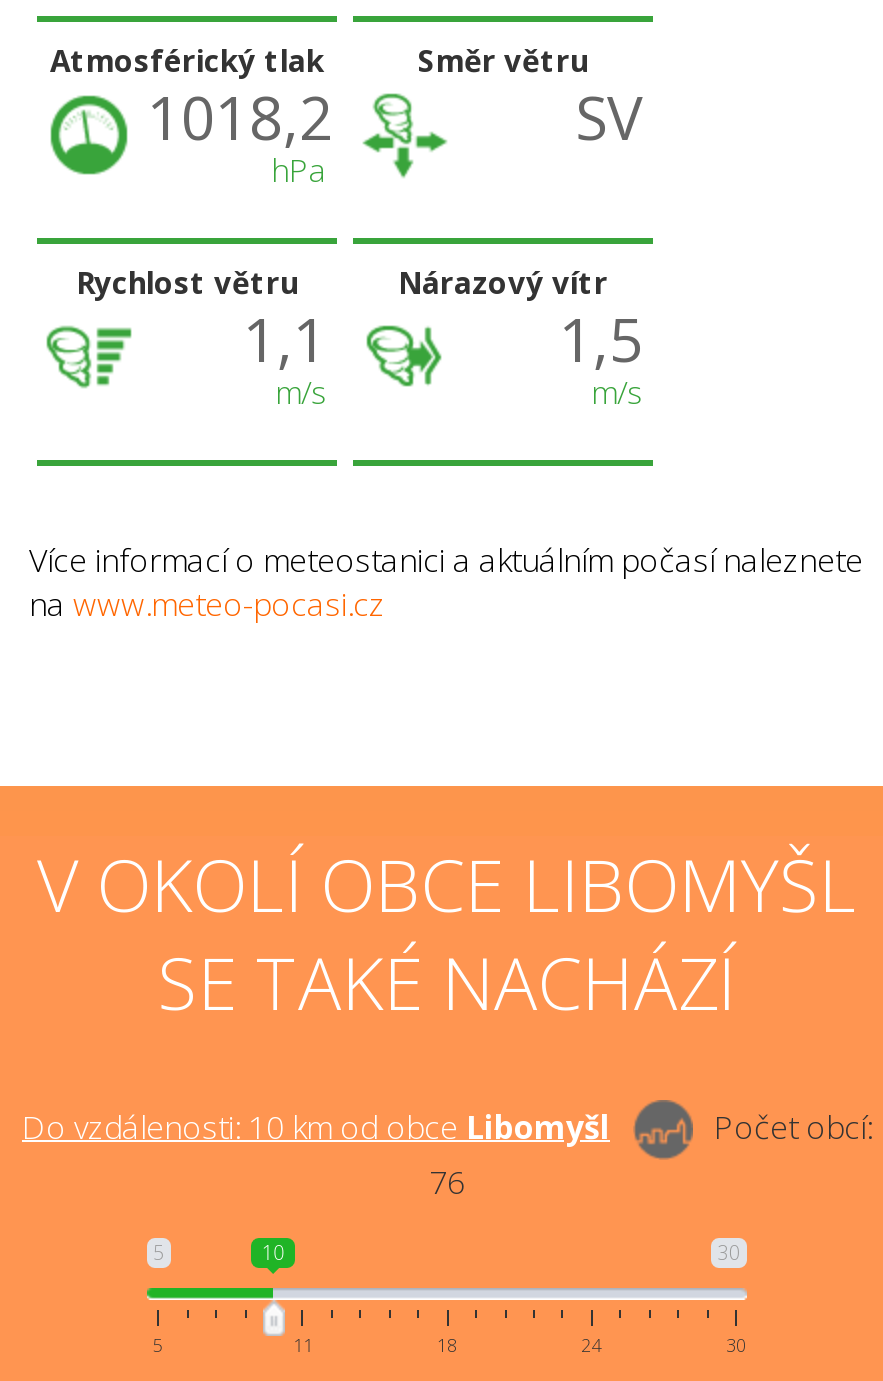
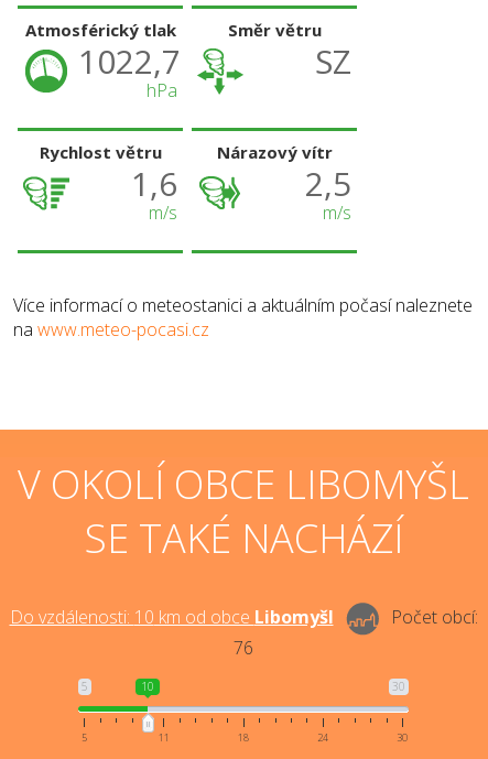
- 1018,2
+ 1022,7

- SV
+ SZ

- 1,1
+ 1,6

- 1,5
+ 2,5
